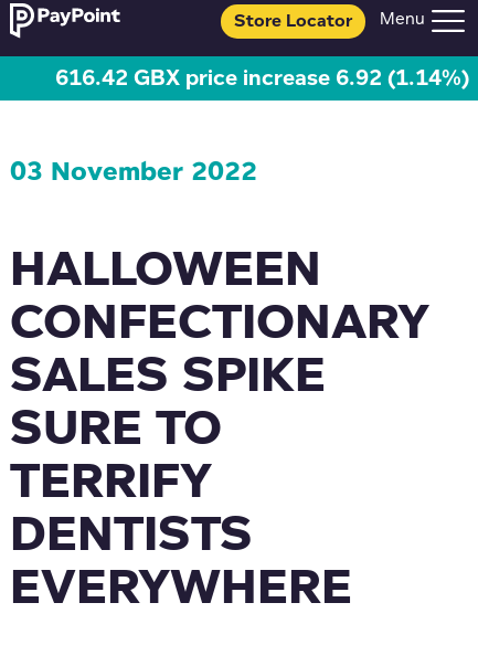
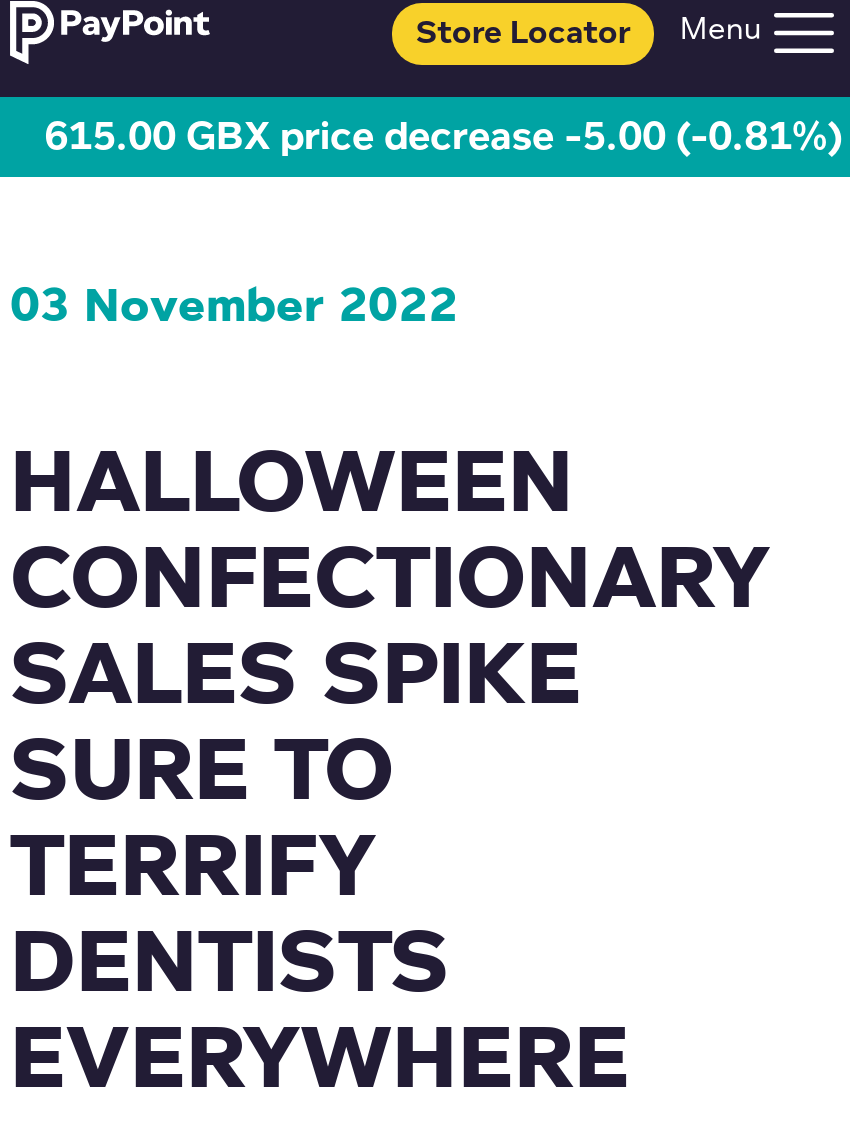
- 616.42 GBX price increase 6.92 (1.14%)
+ 615.00 GBX price decrease -5.00 (-0.81%)
